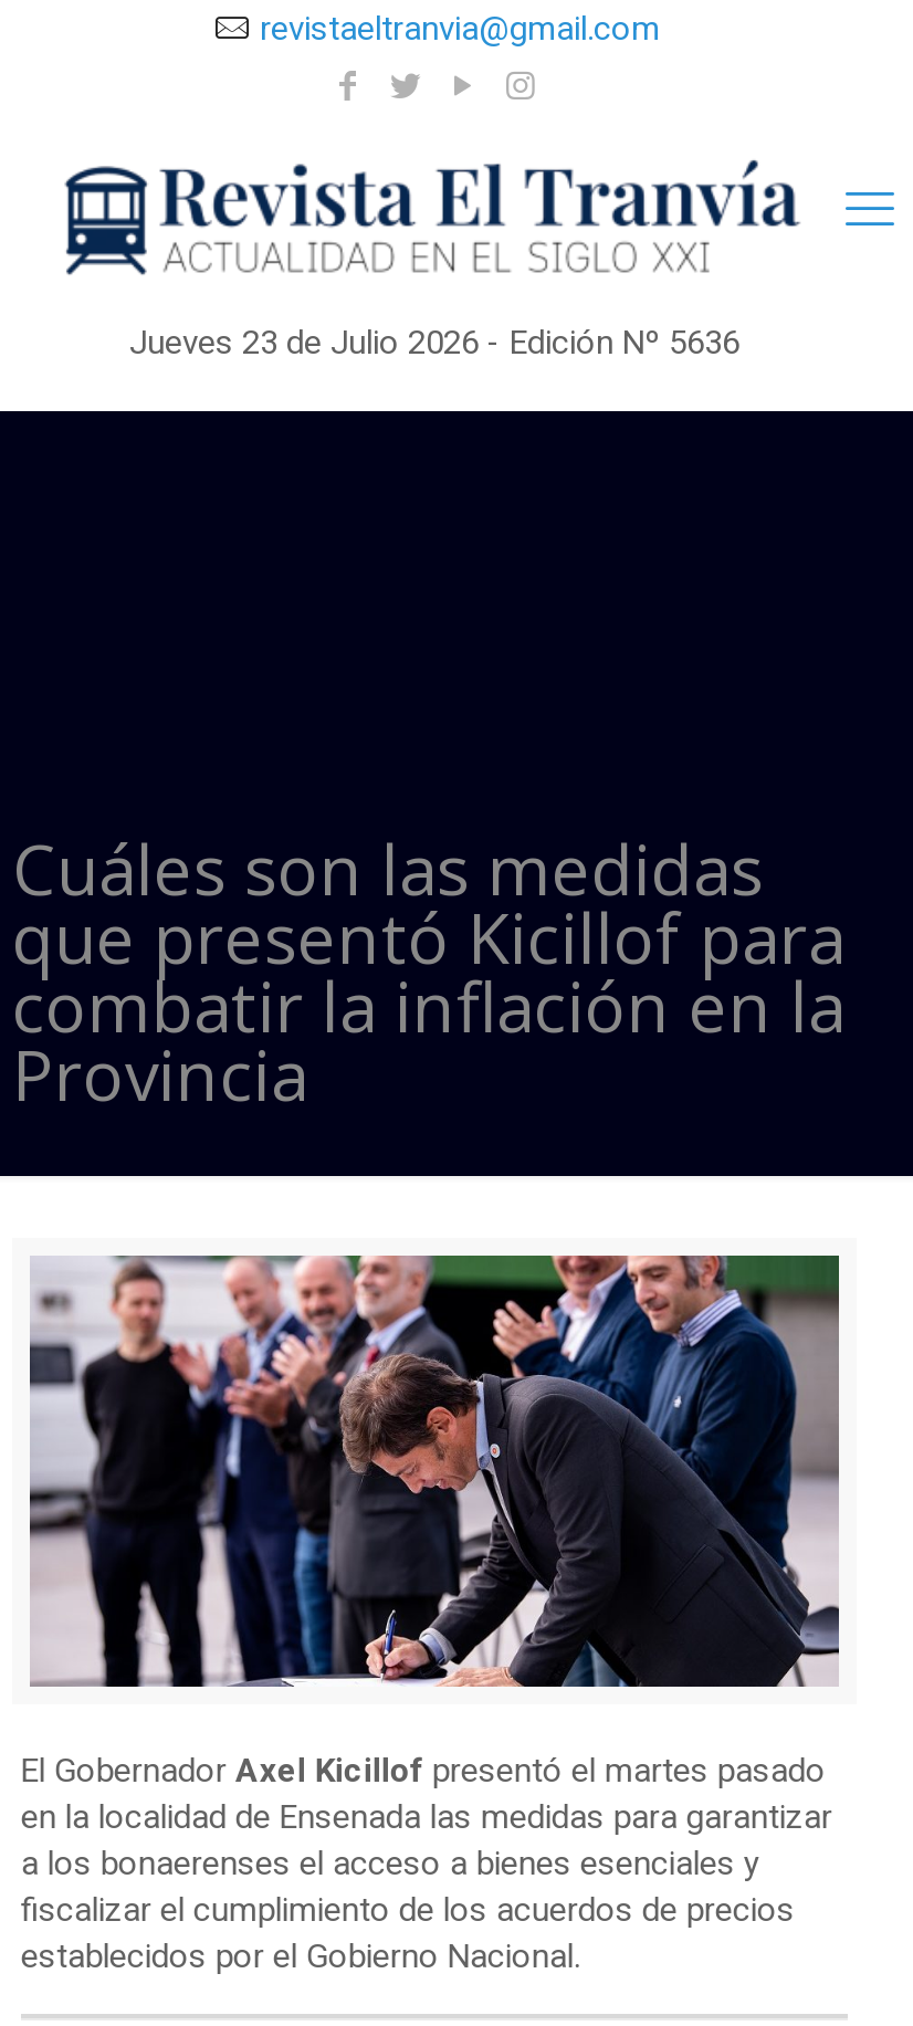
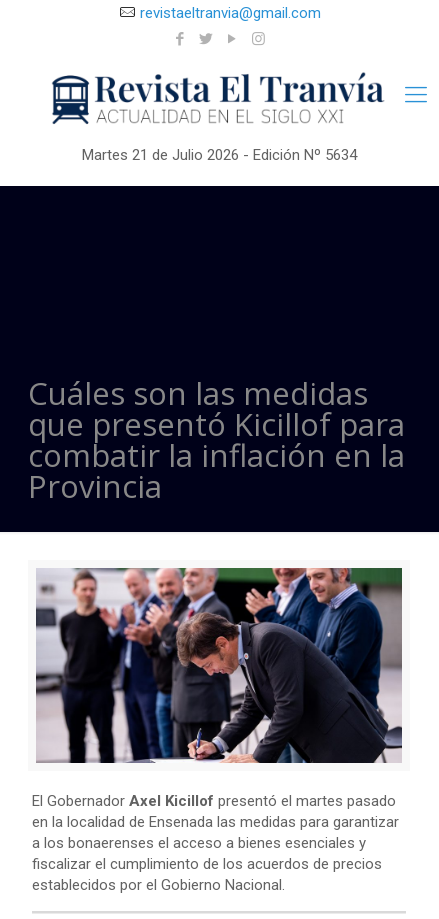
- Jueves 23 de Julio 2026 - Edición Nº 5636
+ Martes 21 de Julio 2026 - Edición Nº 5634
